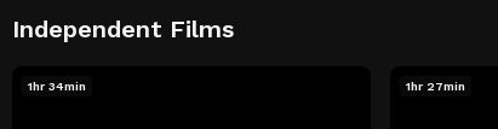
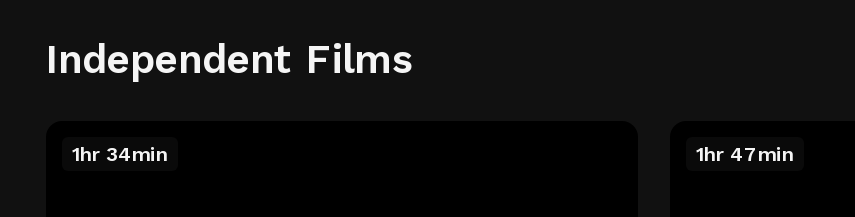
- 1hr 27min
+ 1hr 47min
